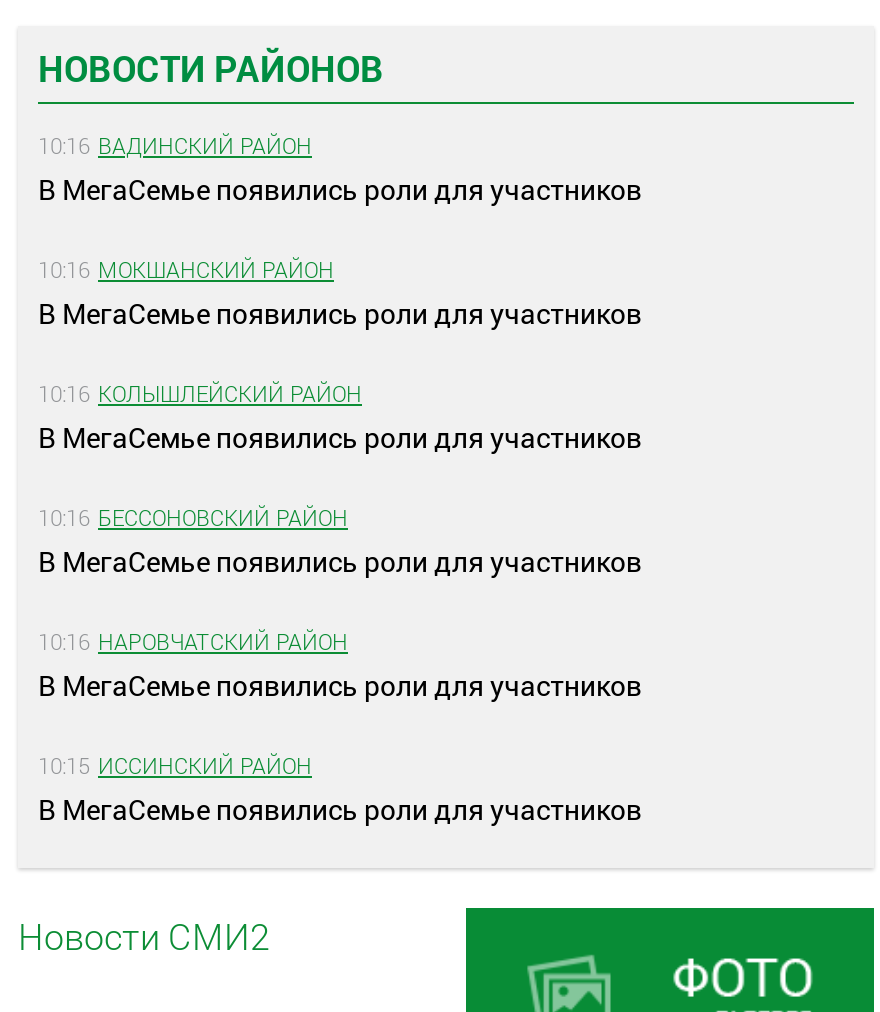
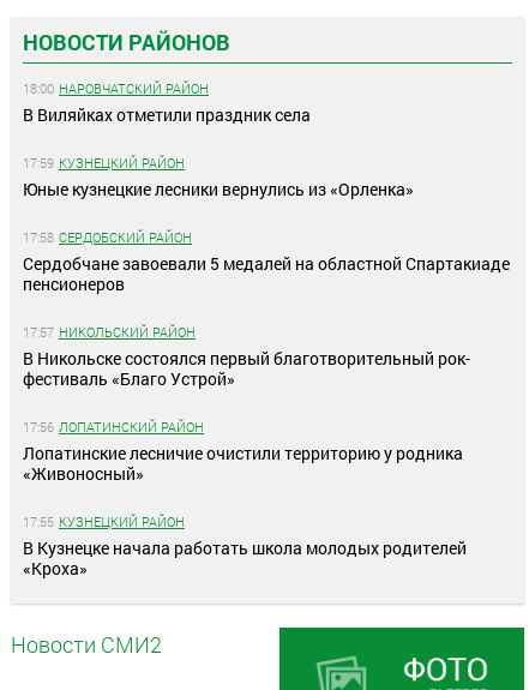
- 10:16 ВАДИНСКИЙ РАЙОН
- В МегаСемье появились роли для участников
+ 18:00 НАРОВЧАТСКИЙ РАЙОН
+ В Виляйках отметили праздник села

- 10:16 МОКШАНСКИЙ РАЙОН
- В МегаСемье появились роли для участников
+ 17:59 КУЗНЕЦКИЙ РАЙОН
+ Юные кузнецкие лесники вернулись из «Орленка»

- 10:16 КОЛЫШЛЕЙСКИЙ РАЙОН
- В МегаСемье появились роли для участников
+ 17:58 СЕРДОБСКИЙ РАЙОН
+ Сердобчане завоевали 5 медалей на областной Спартакиаде
+ пенсионеров

- 10:16 БЕССОНОВСКИЙ РАЙОН
- В МегаСемье появились роли для участников
+ 17:57 НИКОЛЬСКИЙ РАЙОН
+ В Никольске состоялся первый благотворительный рок-
+ фестиваль «Благо Устрой»

- 10:16 НАРОВЧАТСКИЙ РАЙОН
- В МегаСемье появились роли для участников
+ 17:56 ЛОПАТИНСКИЙ РАЙОН
+ Лопатинские лесничие очистили территорию у родника
+ «Живоносный»

- 10:15 ИССИНСКИЙ РАЙОН
- В МегаСемье появились роли для участников
+ 17:55 КУЗНЕЦКИЙ РАЙОН
+ В Кузнецке начала работать школа молодых родителей
+ «Кроха»
